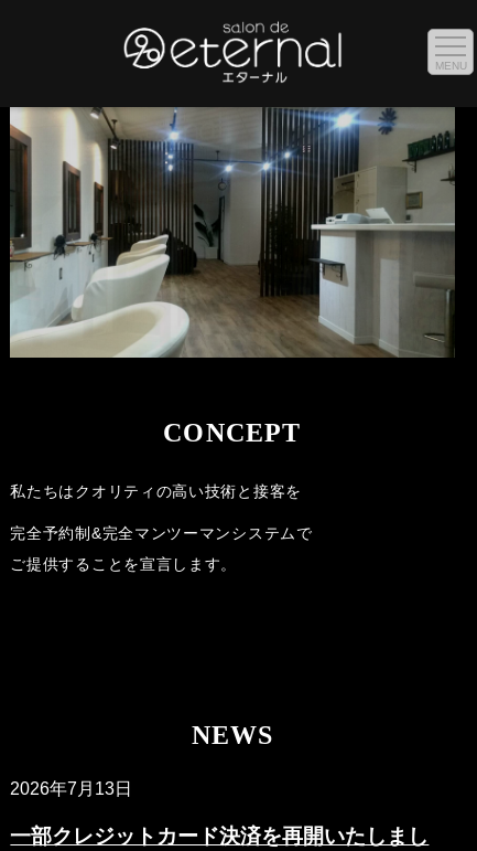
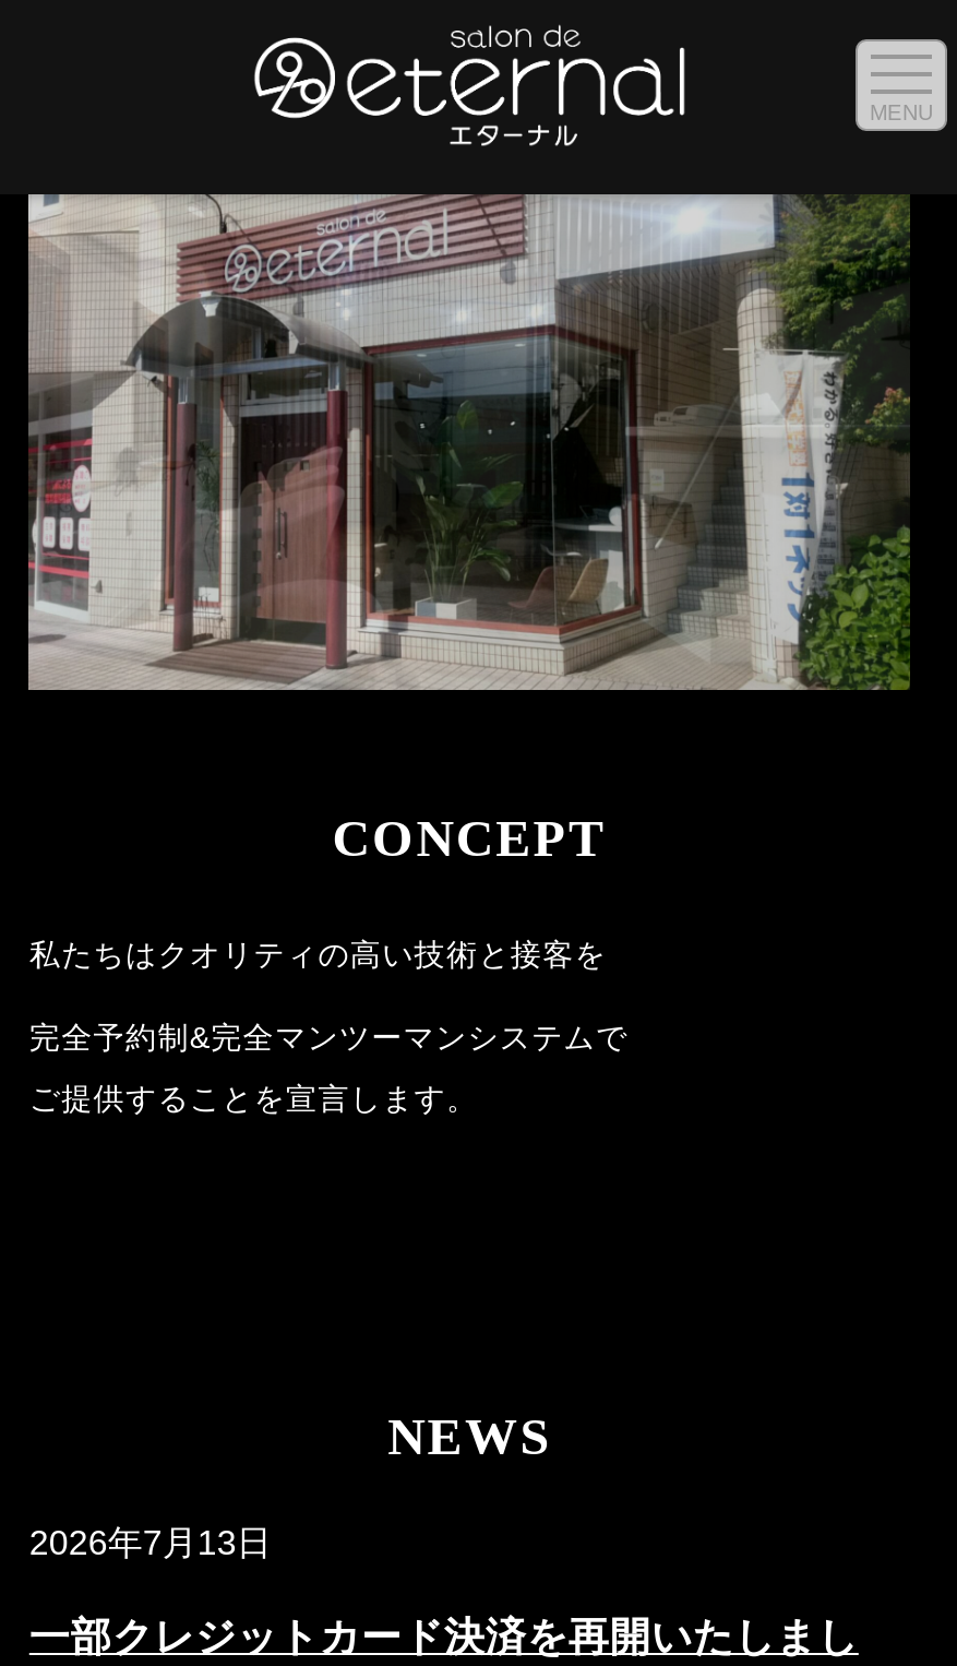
- [image]
+ [image]
